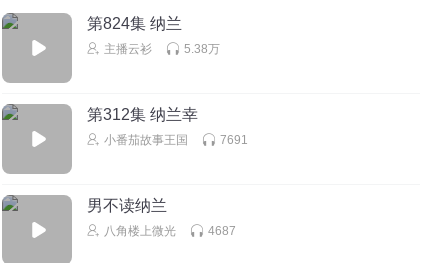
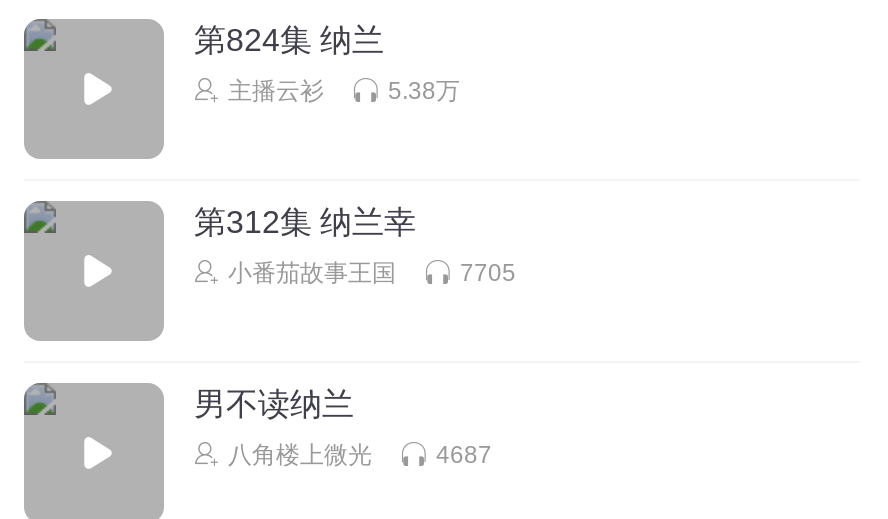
- 7691
+ 7705
